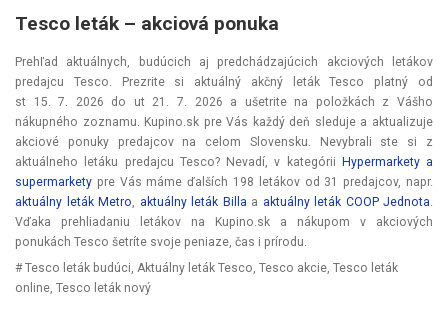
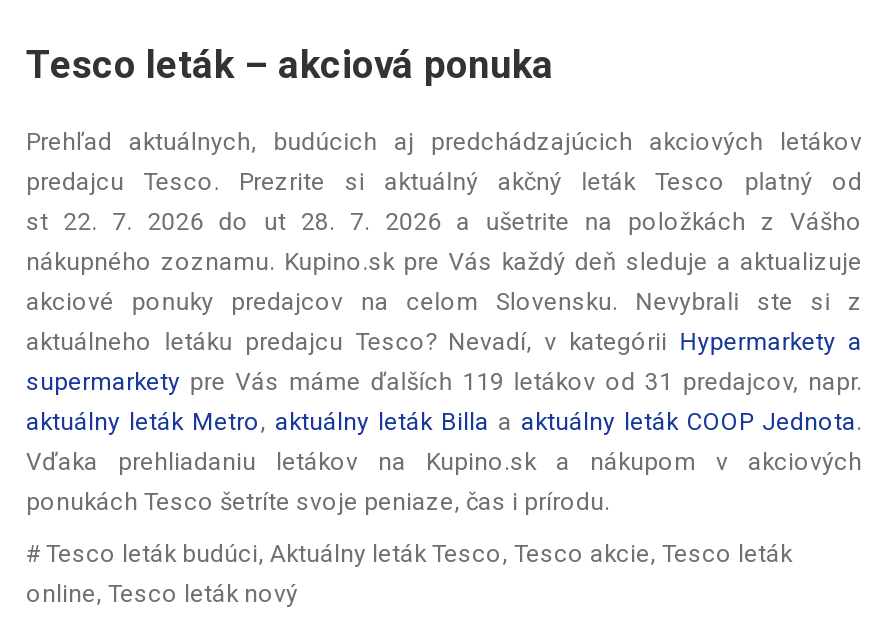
- st 15. 7. 2026 do ut 21. 7. 2026 a ušetrite na položkách z Vášho
+ st 22. 7. 2026 do ut 28. 7. 2026 a ušetrite na položkách z Vášho

- supermarkety pre Vás máme ďalších 198 letákov od 31 predajcov, napr.
+ supermarkety pre Vás máme ďalších 119 letákov od 31 predajcov, napr.
